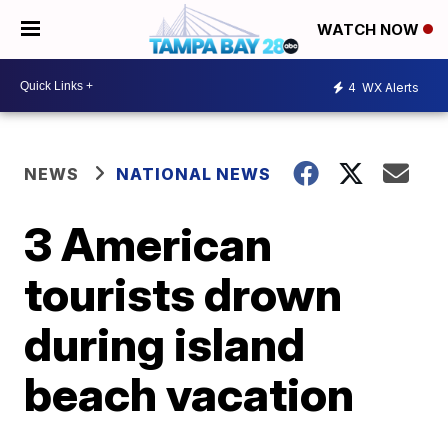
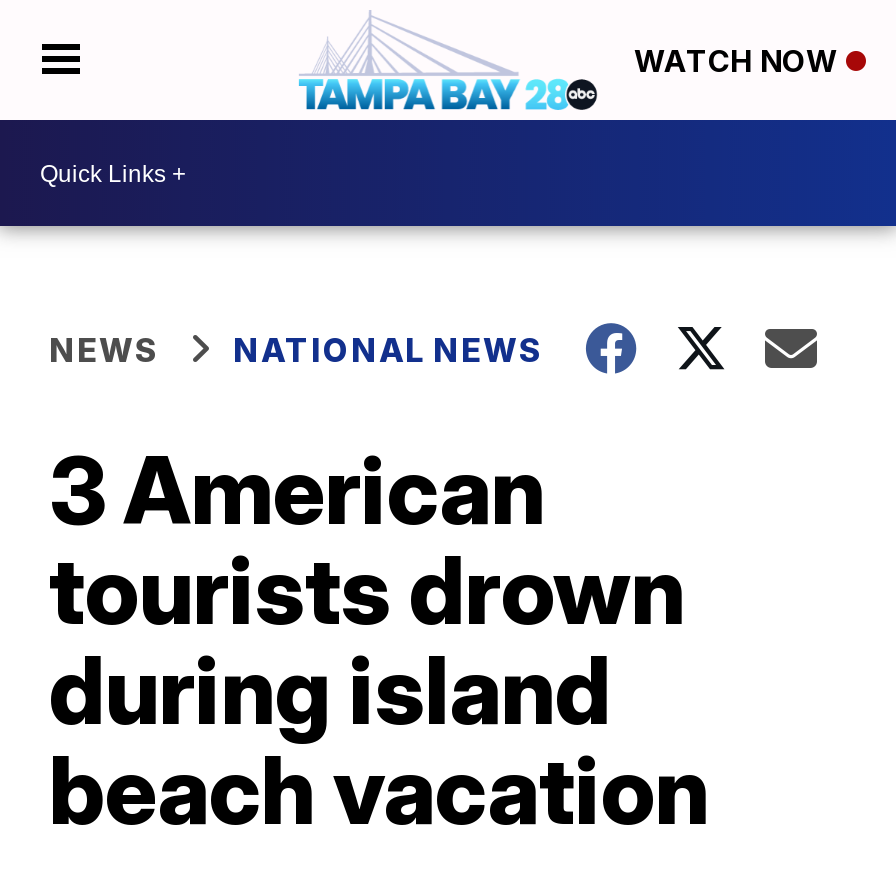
- 4 WX Alerts
